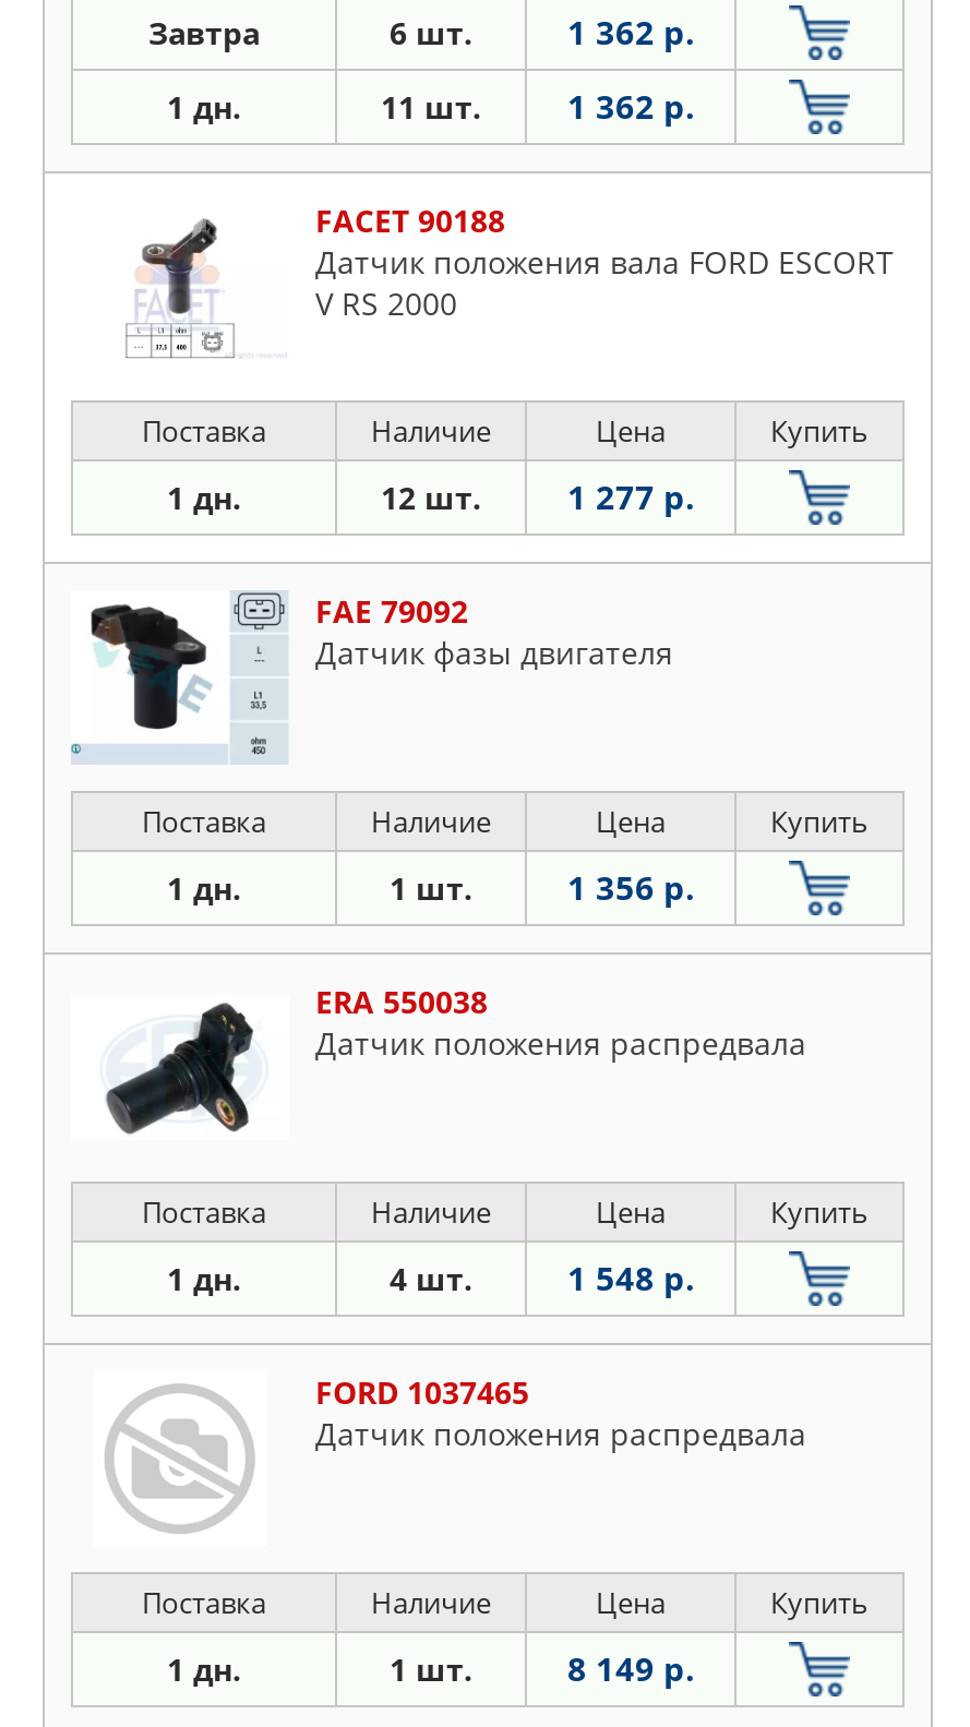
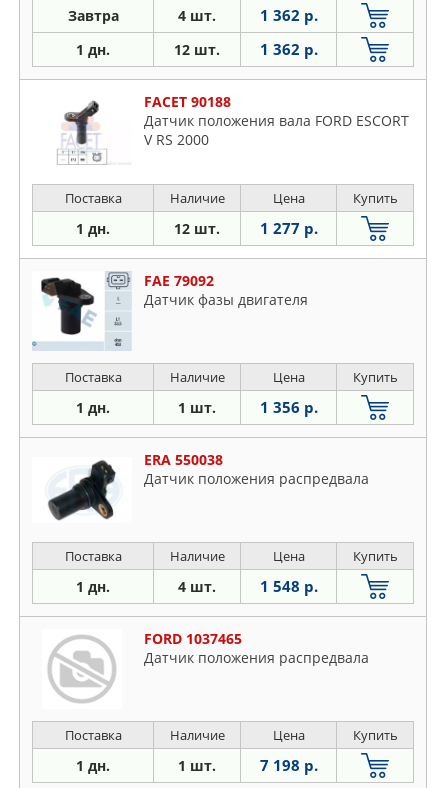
- 6 шт.
+ 4 шт.

- 11 шт.
+ 12 шт.

- 8 149 р.
+ 7 198 р.
